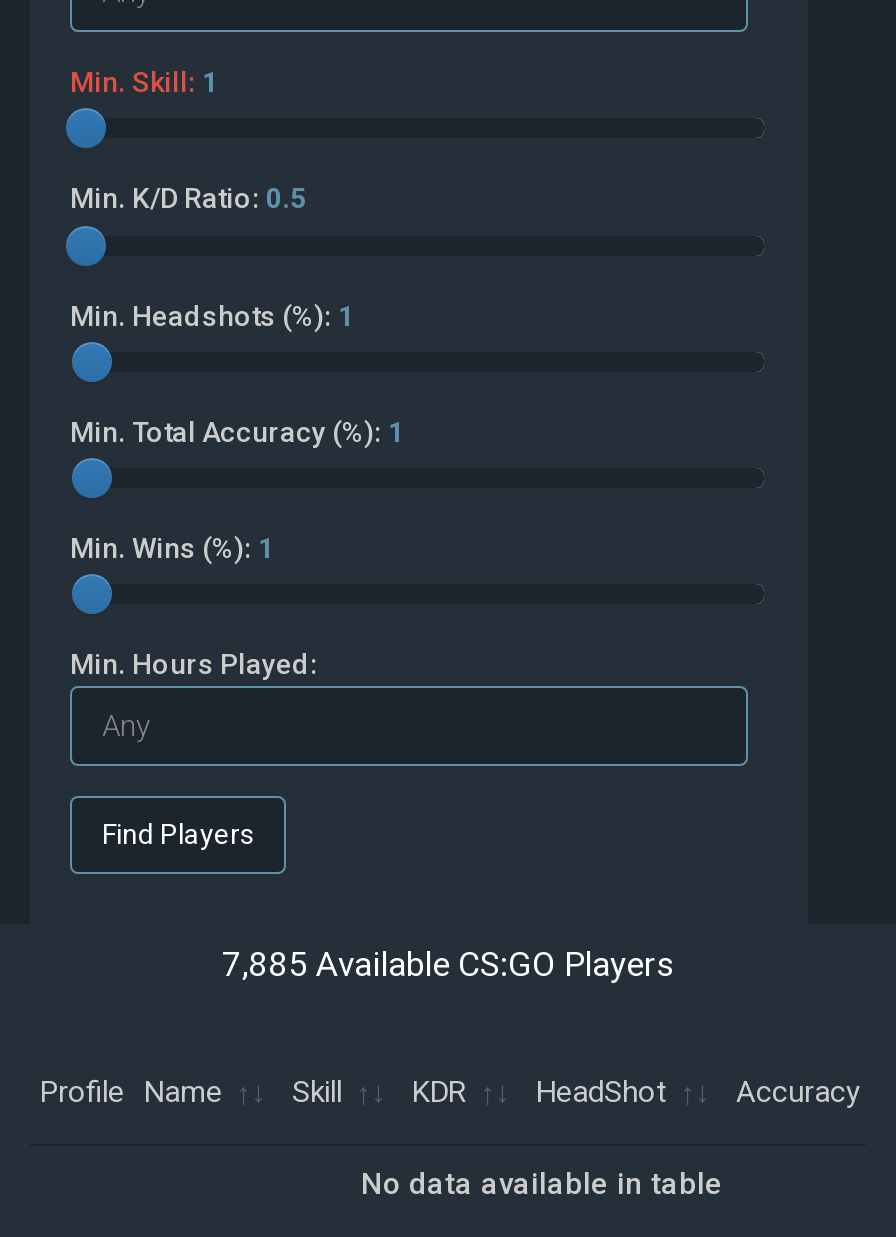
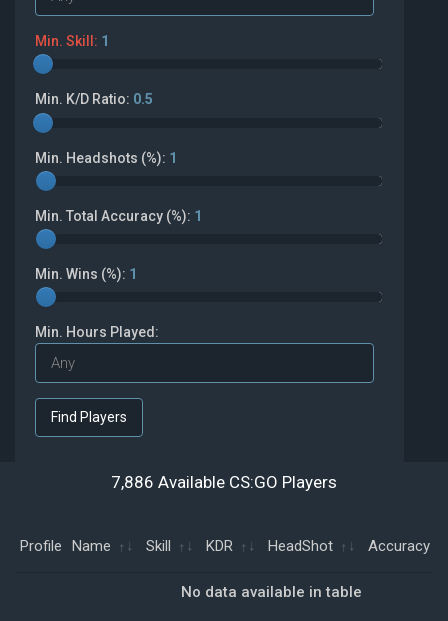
- 7,885 Available CS:GO Players
+ 7,886 Available CS:GO Players
